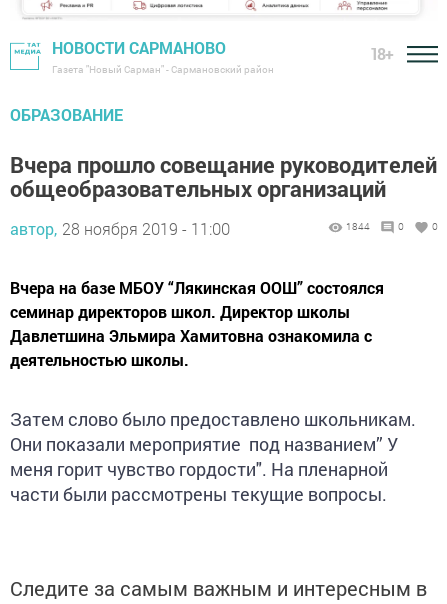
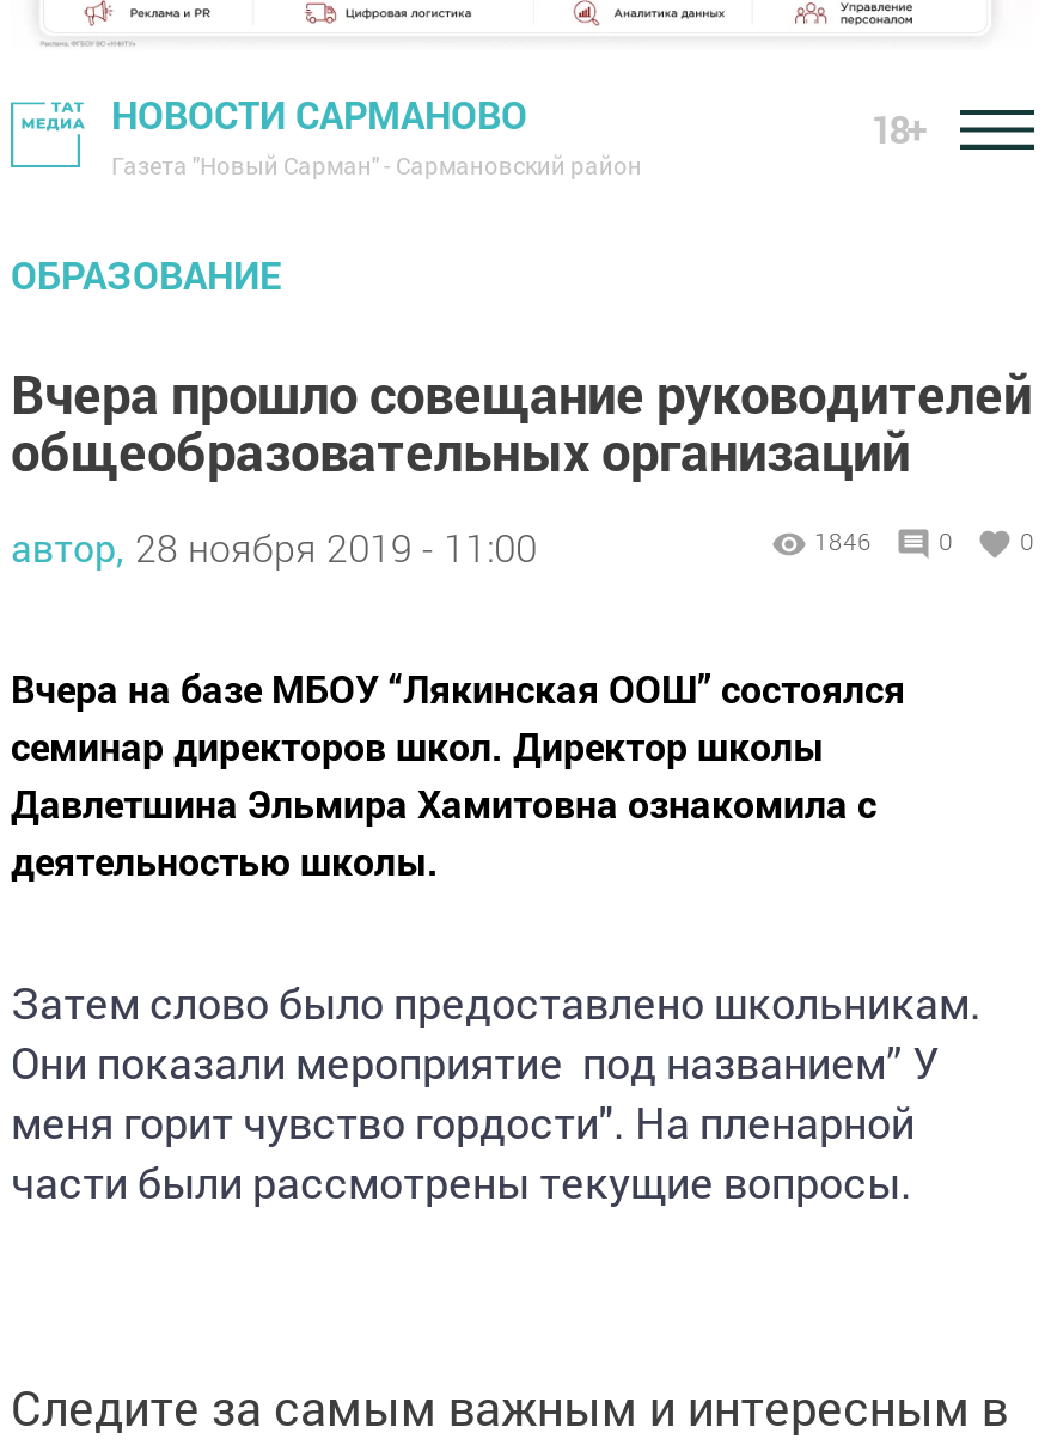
- 1844
+ 1846
